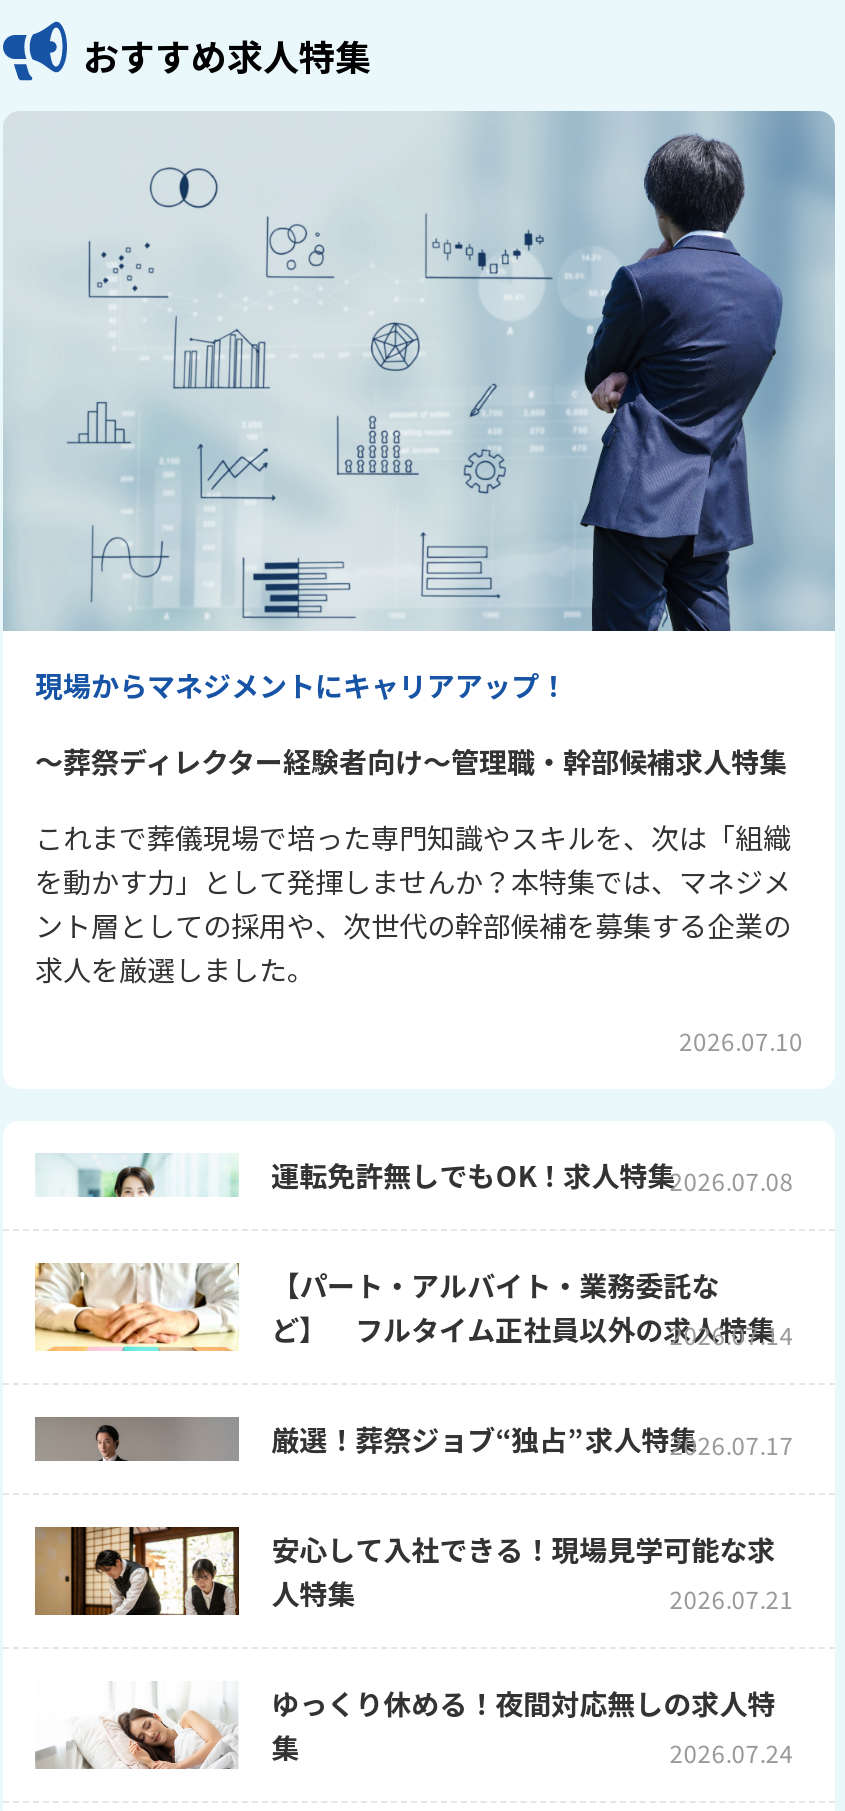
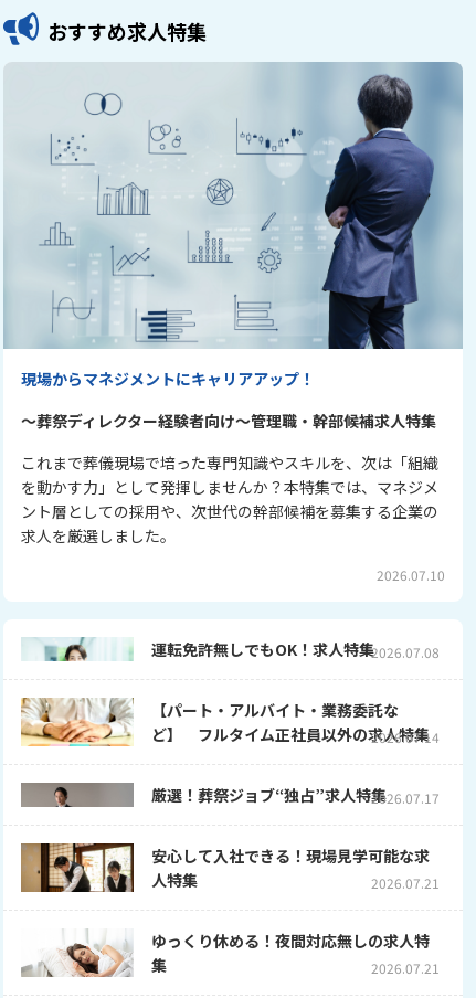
- 2026.07.24
+ 2026.07.21
